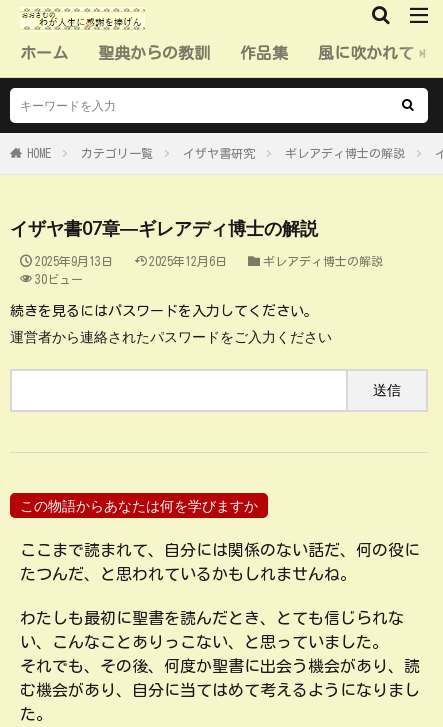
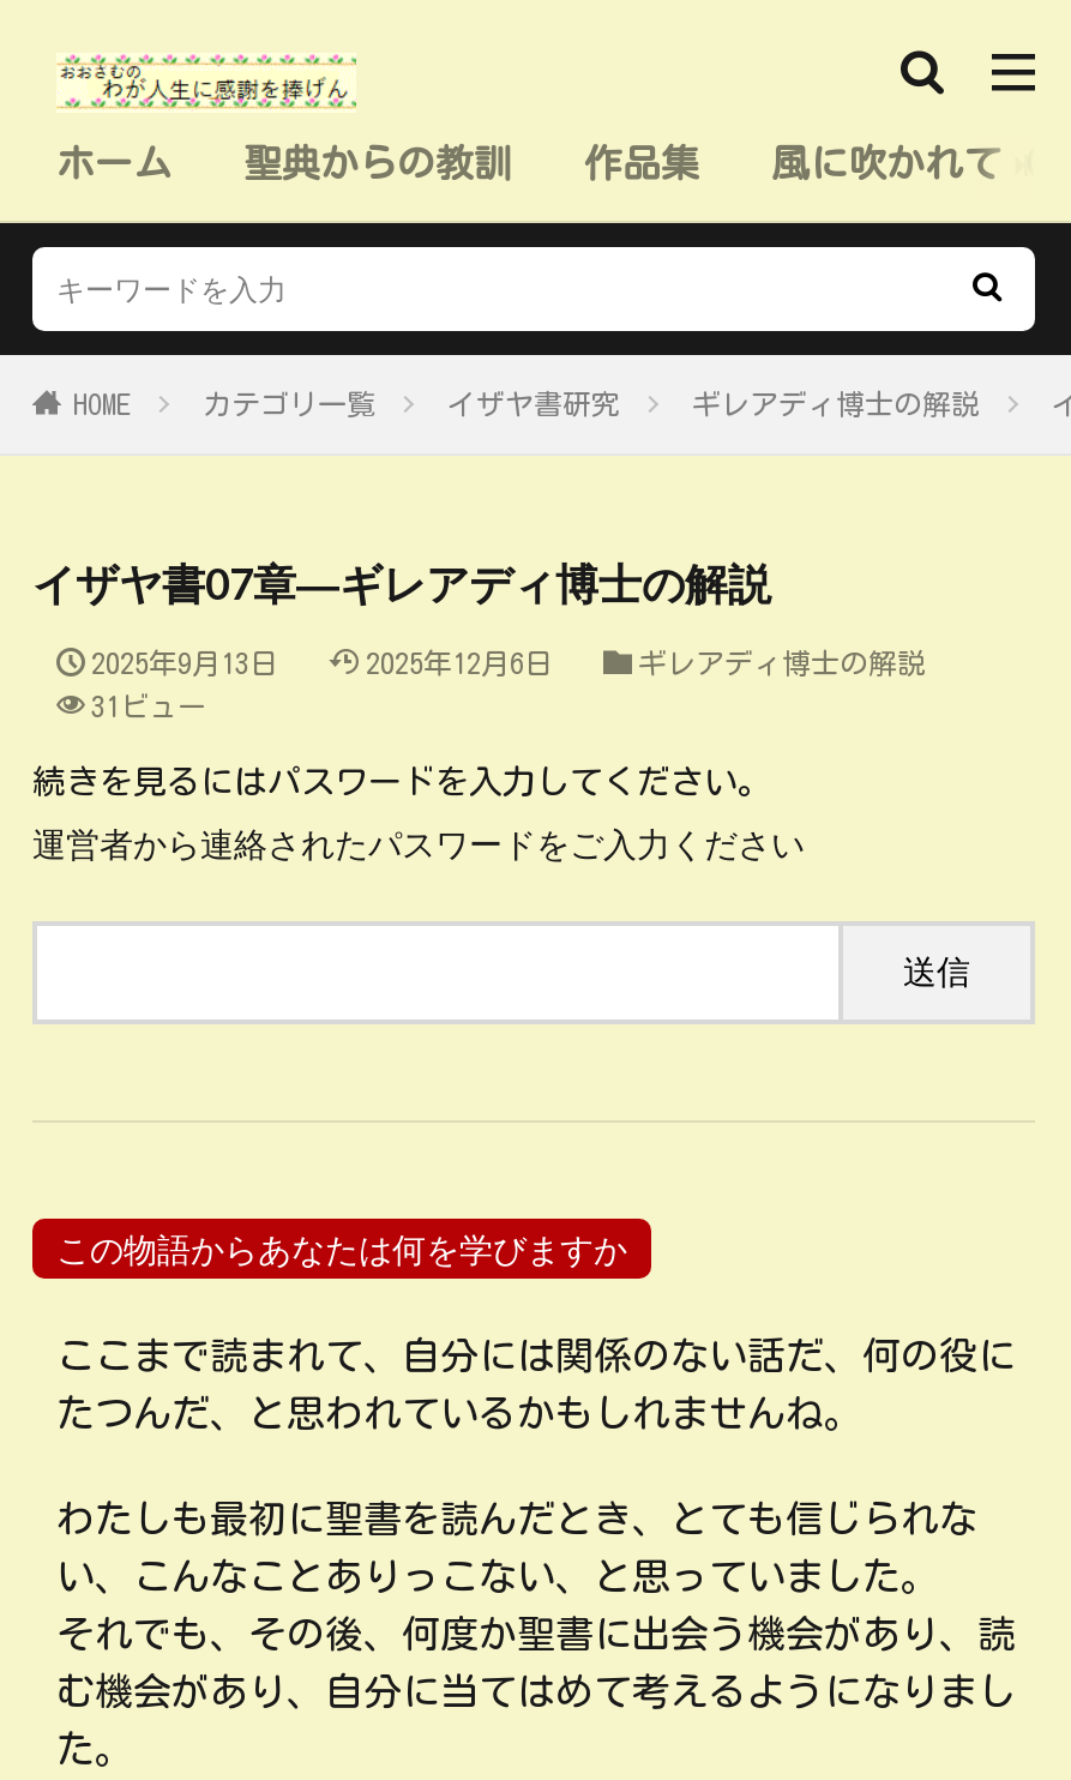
- 30ビュー
+ 31ビュー
